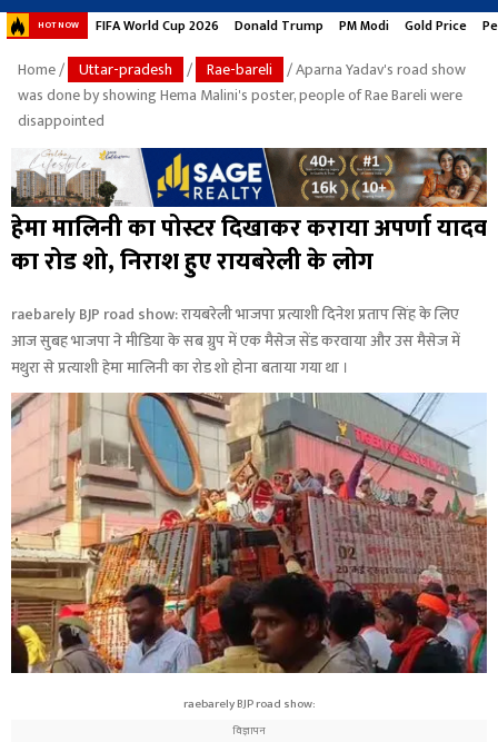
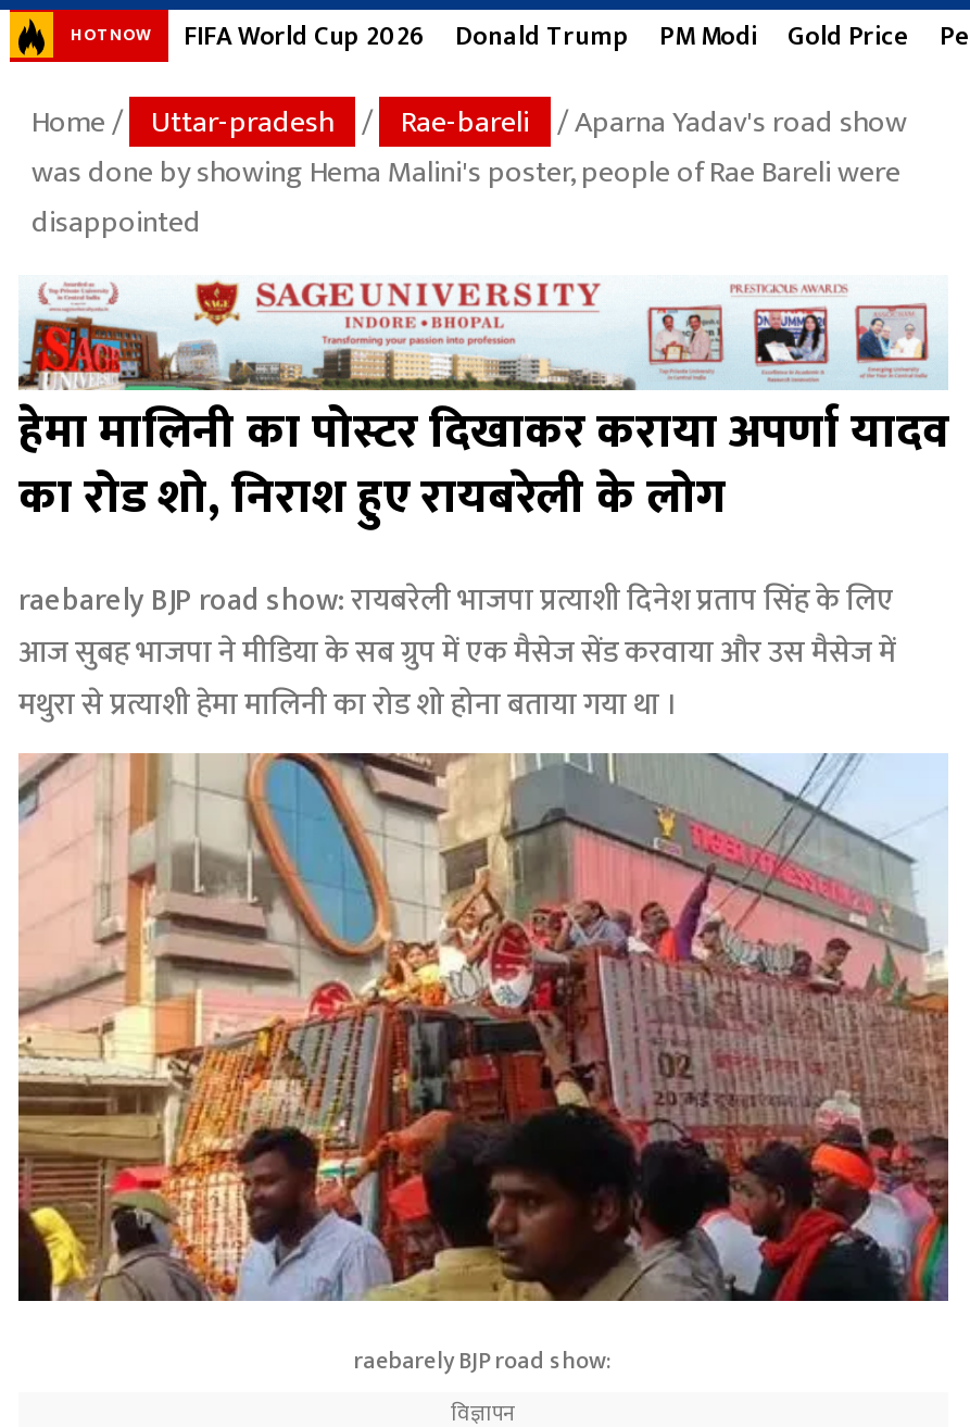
- [image]
+ [image]
